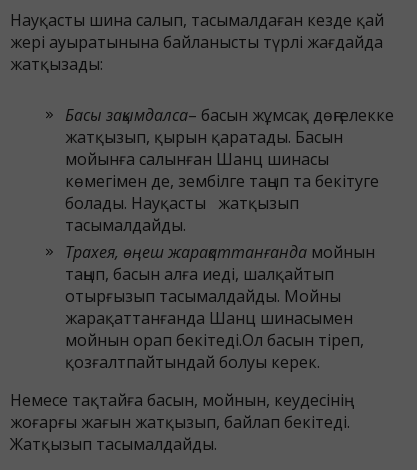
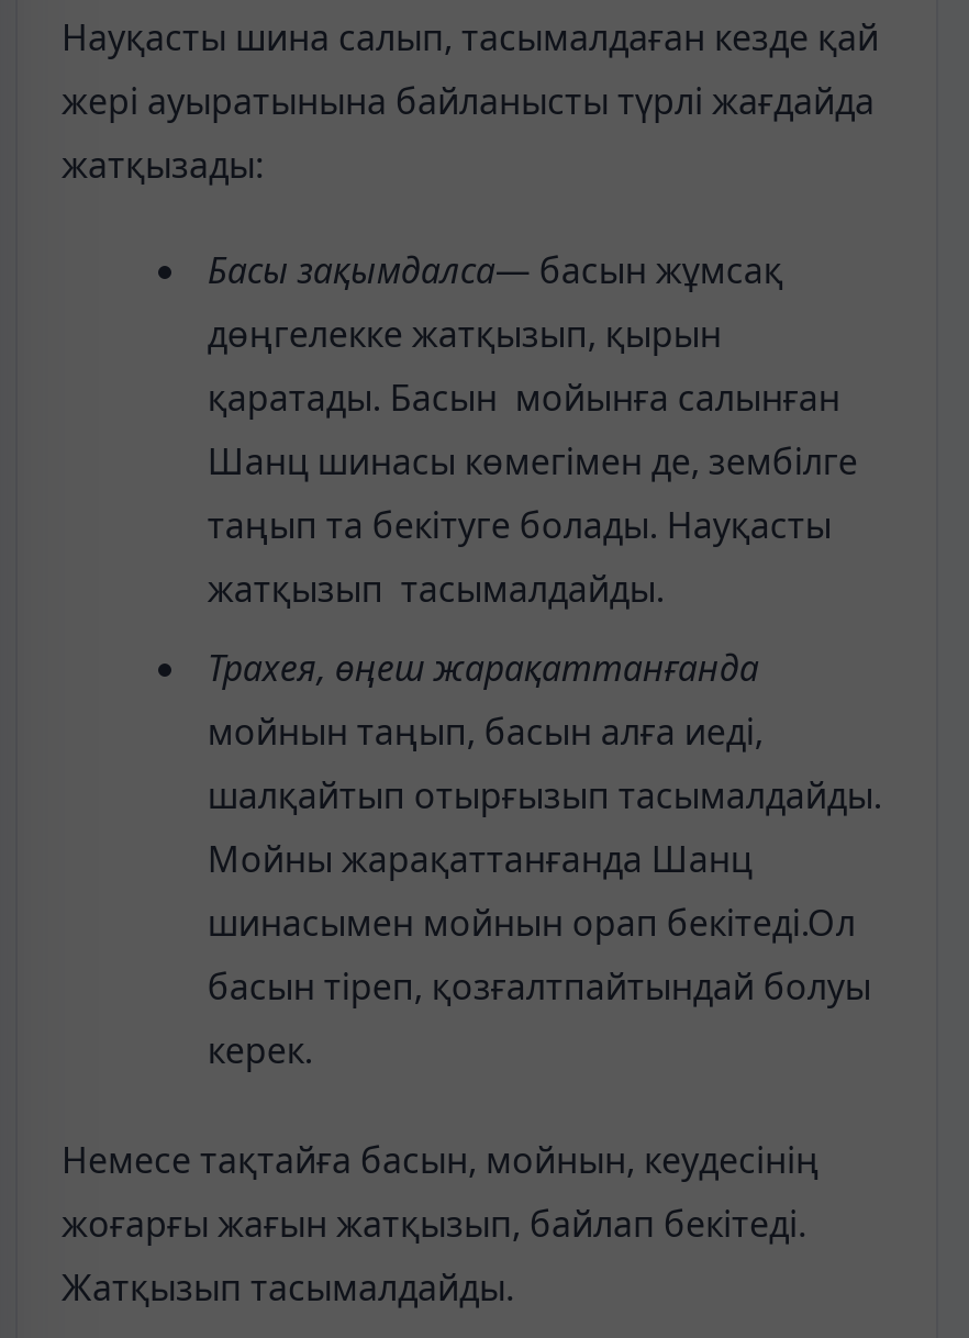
- Басы зақымдалса– басын жұмсақ дөңгелекке
- жатқызып, қырын қаратады. Басын
- мойынға салынған Шанц шинасы
- көмегімен де, зембілге таңып та бекітуге
- болады. Науқасты жатқызып
- тасымалдайды.
- Трахея, өңеш жарақаттанғанда мойнын
- таңып, басын алға иеді, шалқайтып
- отырғызып тасымалдайды. Мойны
- жарақаттанғанда Шанц шинасымен
- мойнын орап бекітеді.Ол басын тіреп,
- қозғалтпайтындай болуы керек.
+ Басы зақымдалса— басын жұмсақ
+ дөңгелекке жатқызып, қырын
+ қаратады. Басын мойынға салынған
+ Шанц шинасы көмегімен де, зембілге
+ таңып та бекітуге болады. Науқасты
+ жатқызып тасымалдайды.
+ Трахея, өңеш жарақаттанғанда
+ мойнын таңып, басын алға иеді,
+ шалқайтып отырғызып тасымалдайды.
+ Мойны жарақаттанғанда Шанц
+ шинасымен мойнын орап бекітеді.Ол
+ басын тіреп, қозғалтпайтындай болуы
+ керек.
